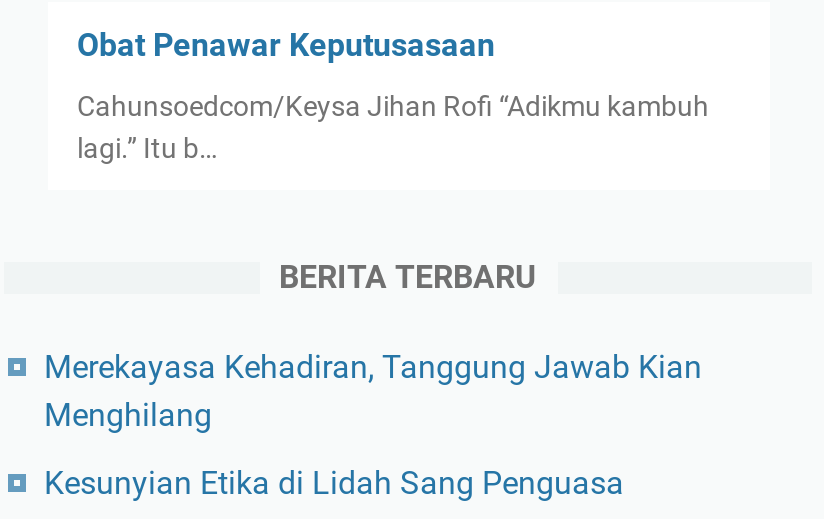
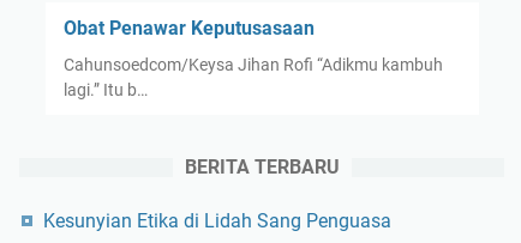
- Merekayasa Kehadiran, Tanggung Jawab Kian
- Menghilang
